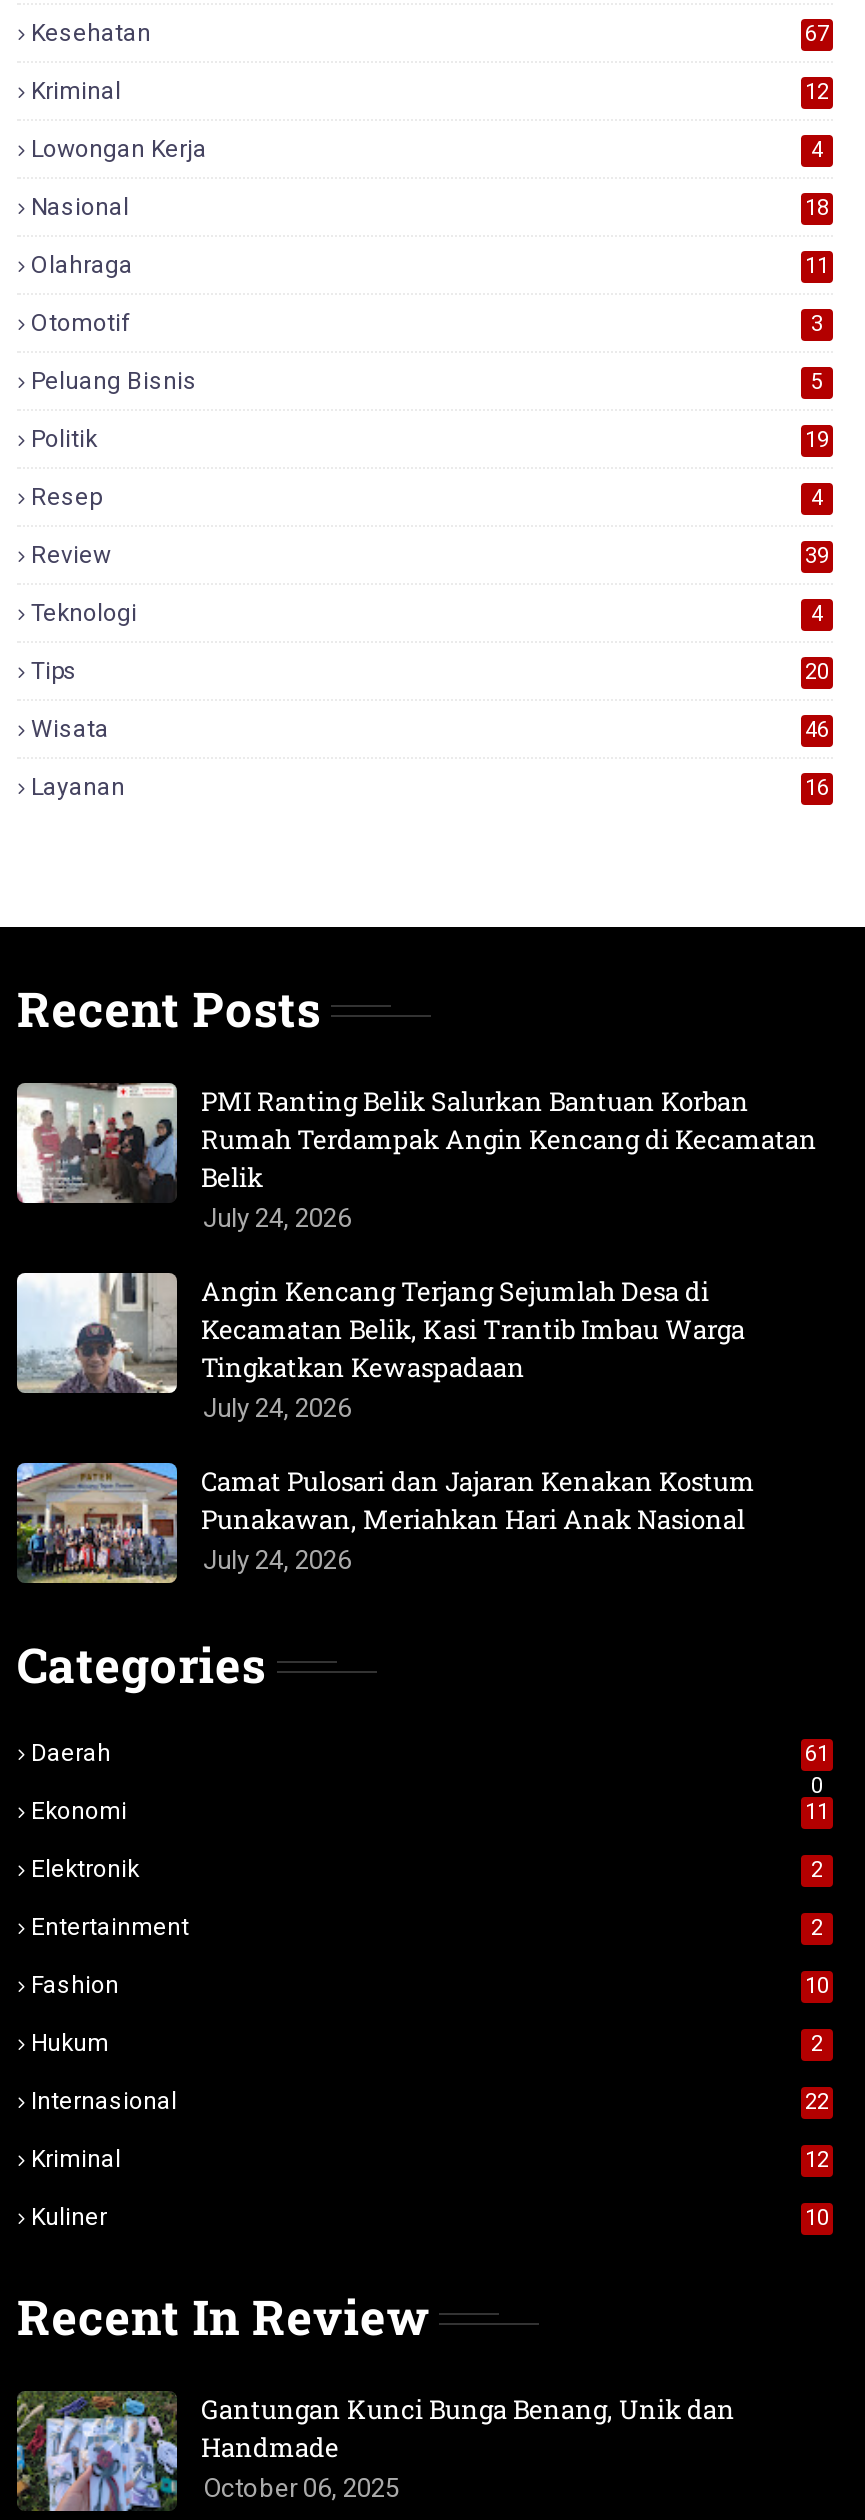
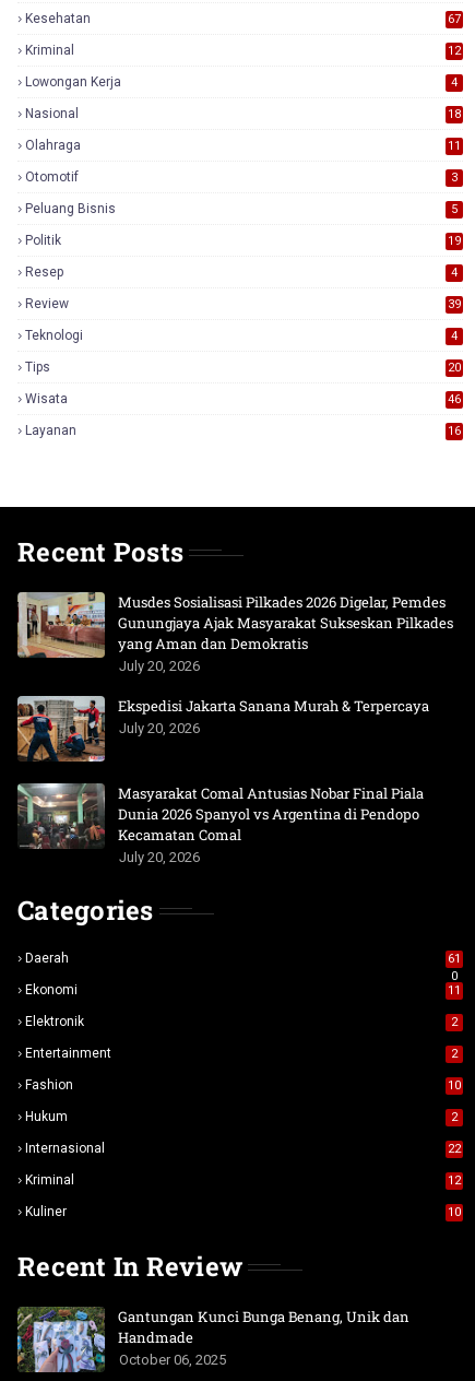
- [image]
- PMI Ranting Belik Salurkan Bantuan Korban
- Rumah Terdampak Angin Kencang di Kecamatan
- Belik
- July 24, 2026
+ [image]
+ Musdes Sosialisasi Pilkades 2026 Digelar, Pemdes
+ Gunungjaya Ajak Masyarakat Sukseskan Pilkades
+ yang Aman dan Demokratis
+ July 20, 2026

- [image]
- Angin Kencang Terjang Sejumlah Desa di
- Kecamatan Belik, Kasi Trantib Imbau Warga
- Tingkatkan Kewaspadaan
- July 24, 2026
+ [image]
+ Ekspedisi Jakarta Sanana Murah & Terpercaya
+ July 20, 2026

- [image]
- Camat Pulosari dan Jajaran Kenakan Kostum
- Punakawan, Meriahkan Hari Anak Nasional
- July 24, 2026
+ [image]
+ Masyarakat Comal Antusias Nobar Final Piala
+ Dunia 2026 Spanyol vs Argentina di Pendopo
+ Kecamatan Comal
+ July 20, 2026
